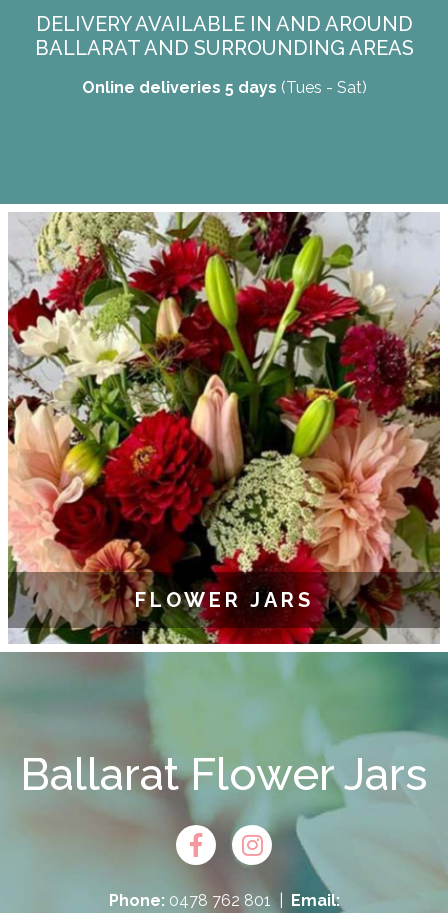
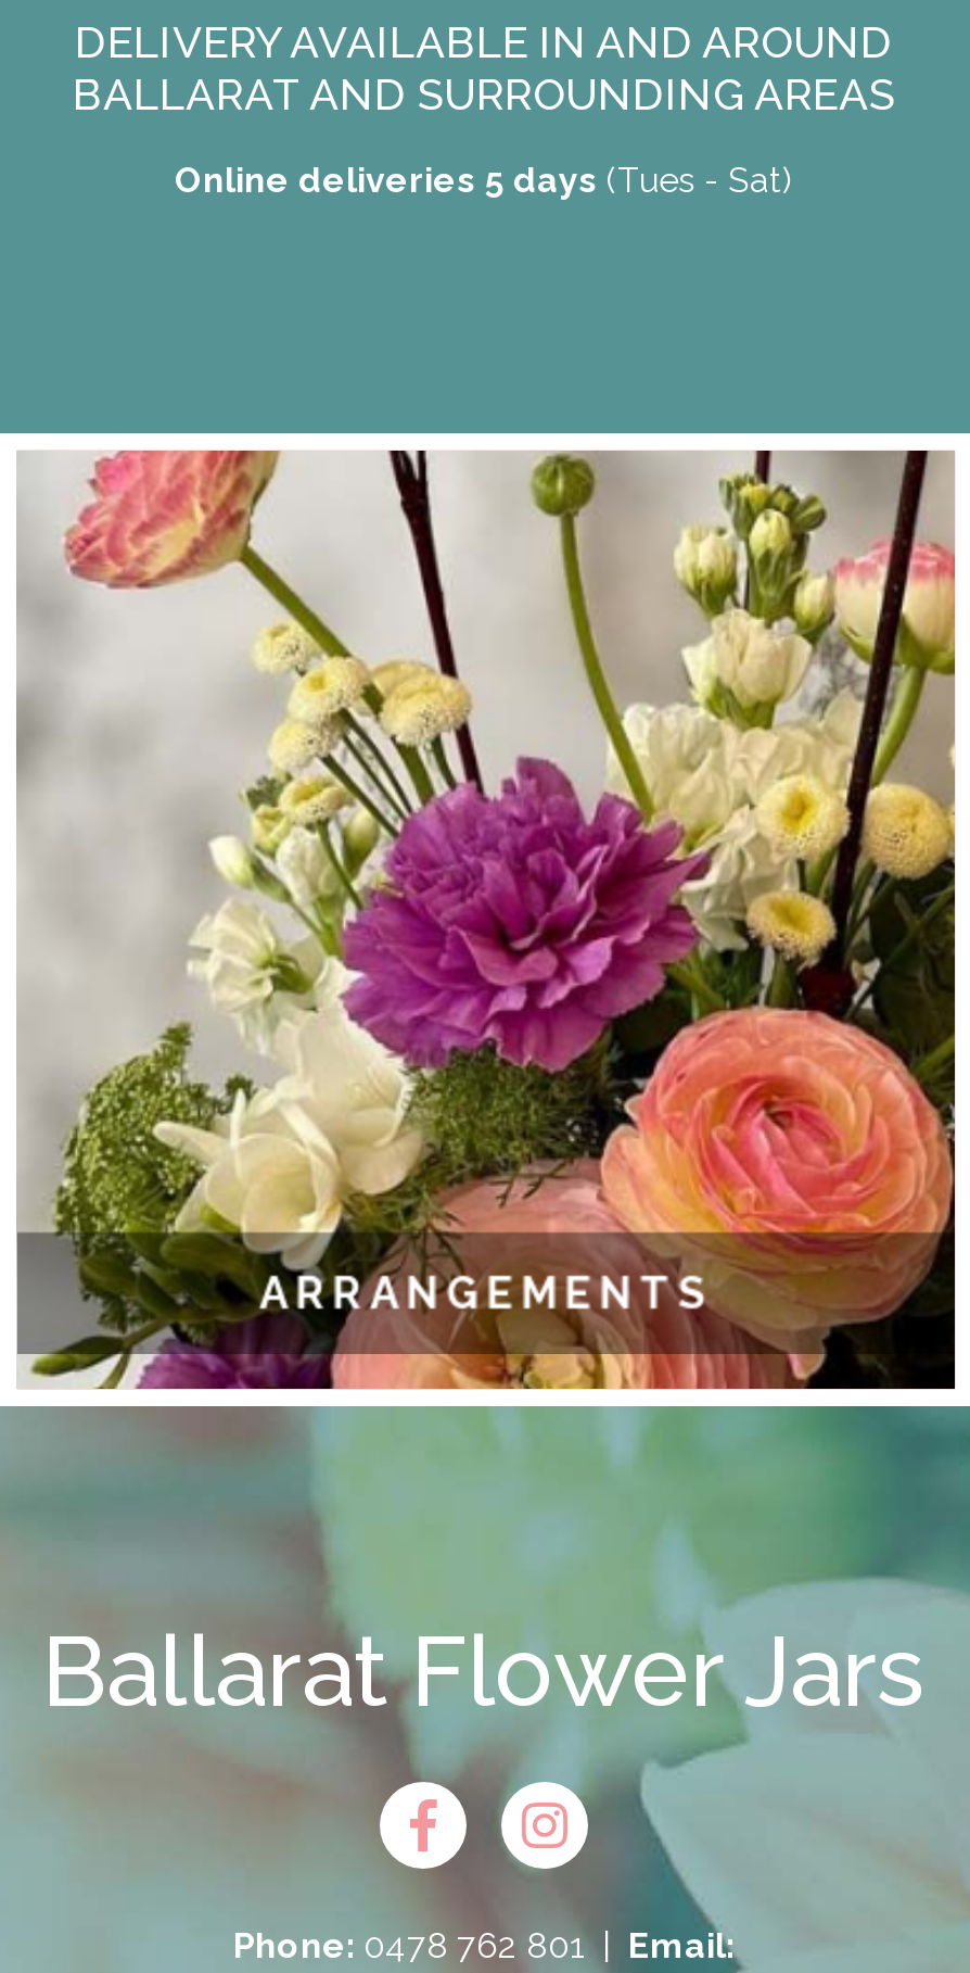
- [image]
- FLOWER JARS
+ [image]
+ ARRANGEMENTS
